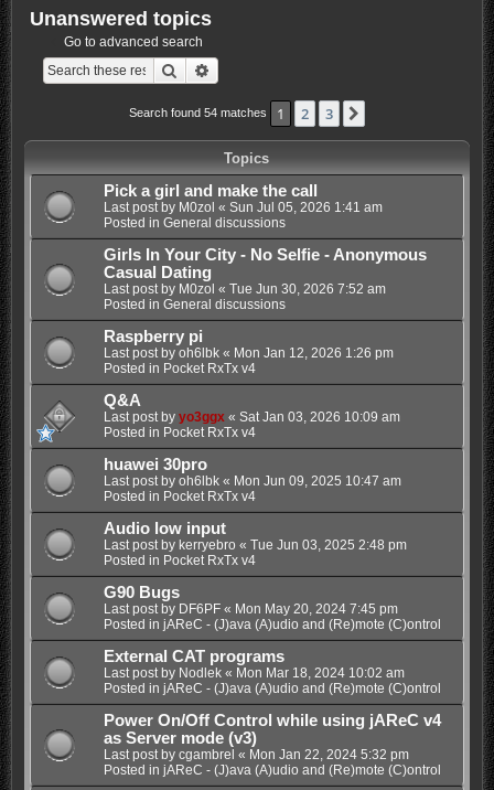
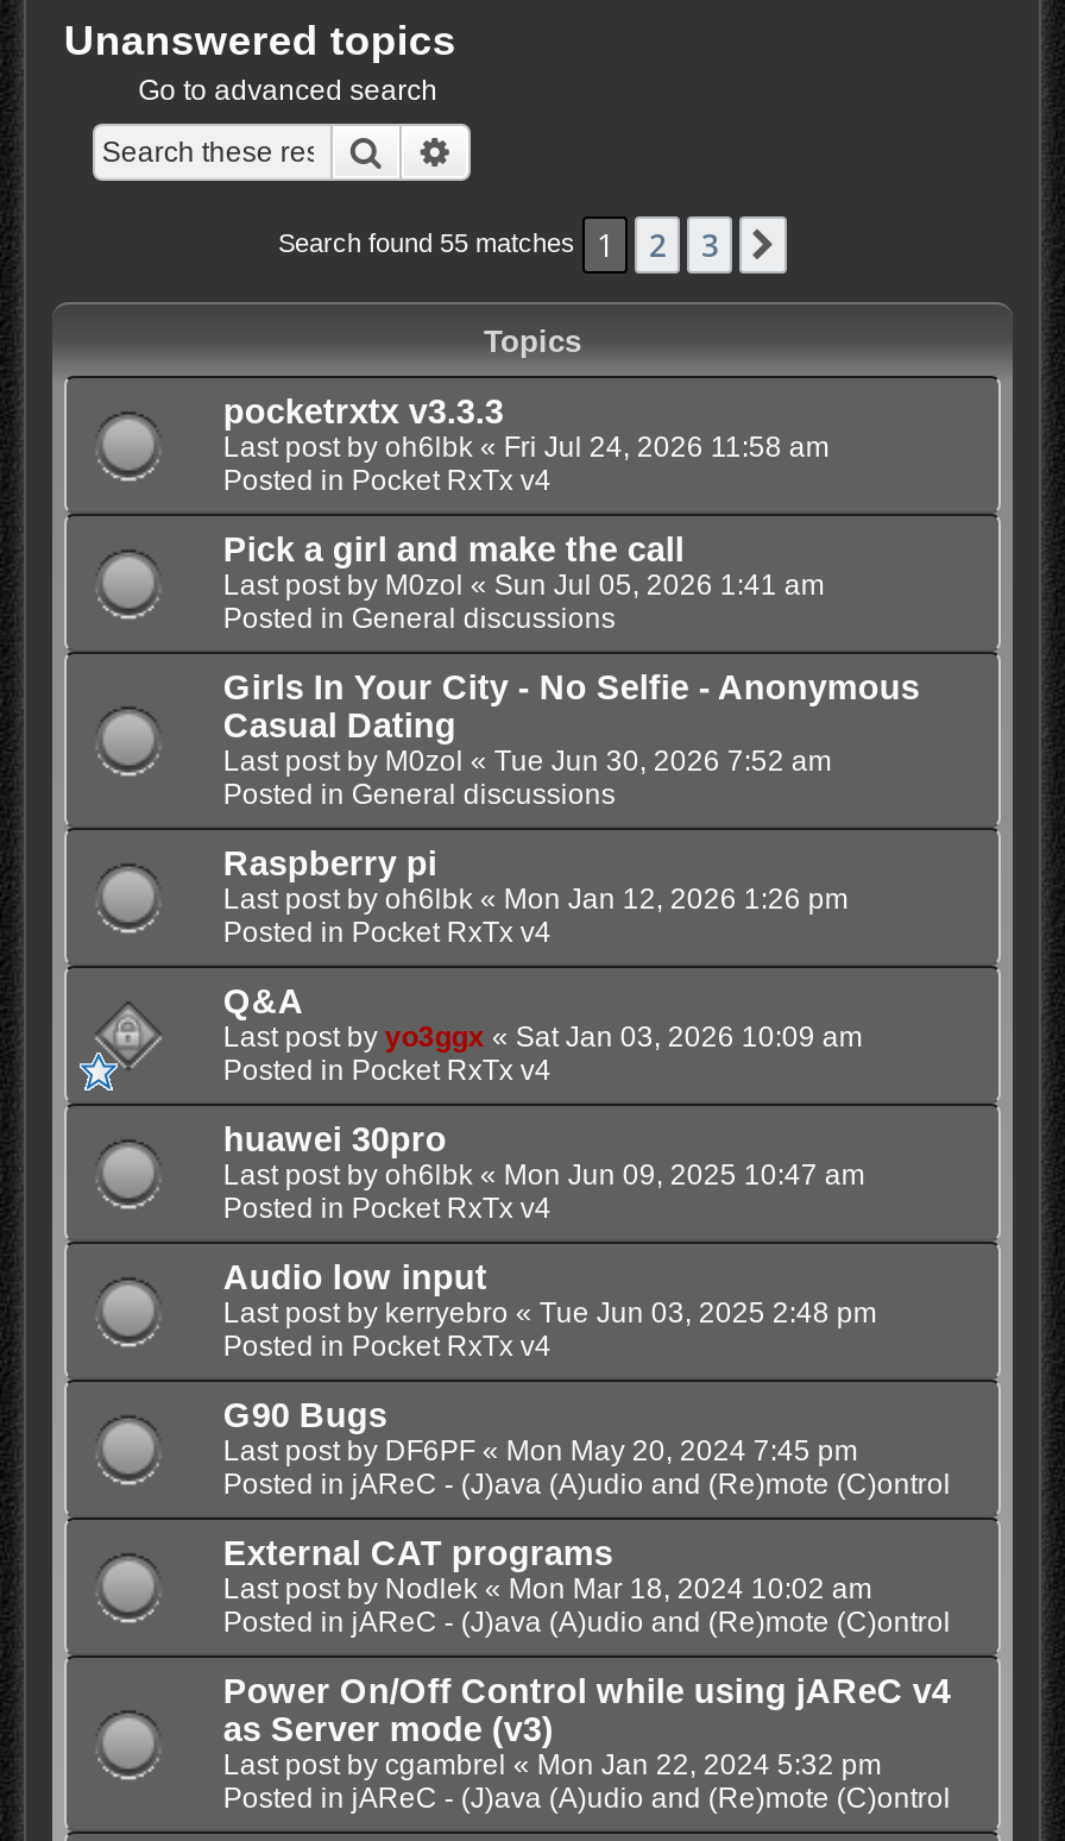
- Search found 54 matches 1
+ Search found 55 matches 1

+ pocketrxtx v3.3.3
+ Last post by oh6lbk «Fri Jul 24, 2026 11:58 am
+ Posted in Pocket RxTx v4
